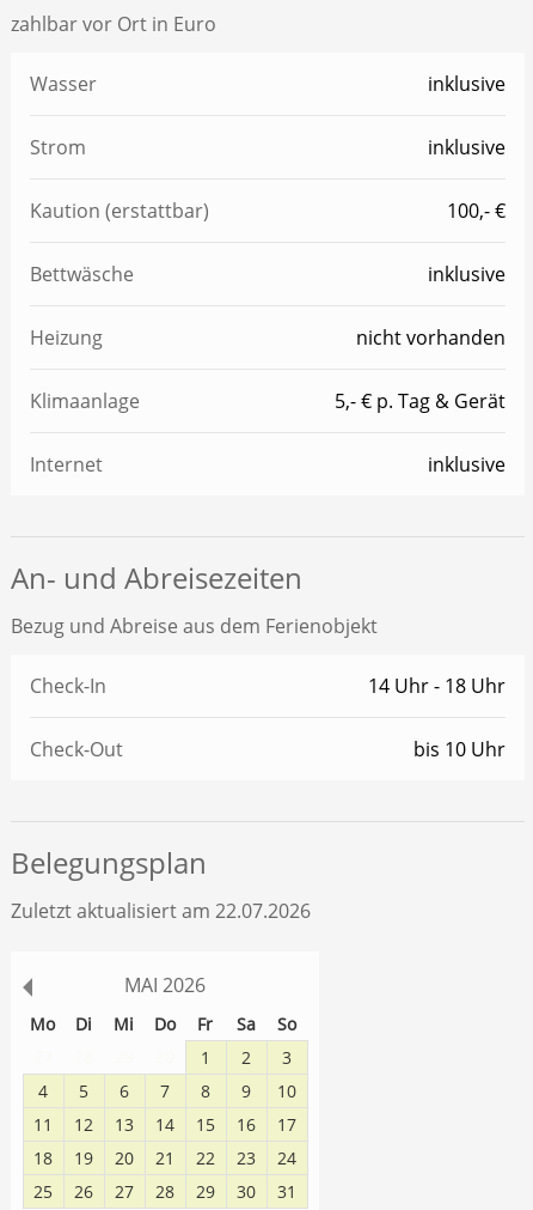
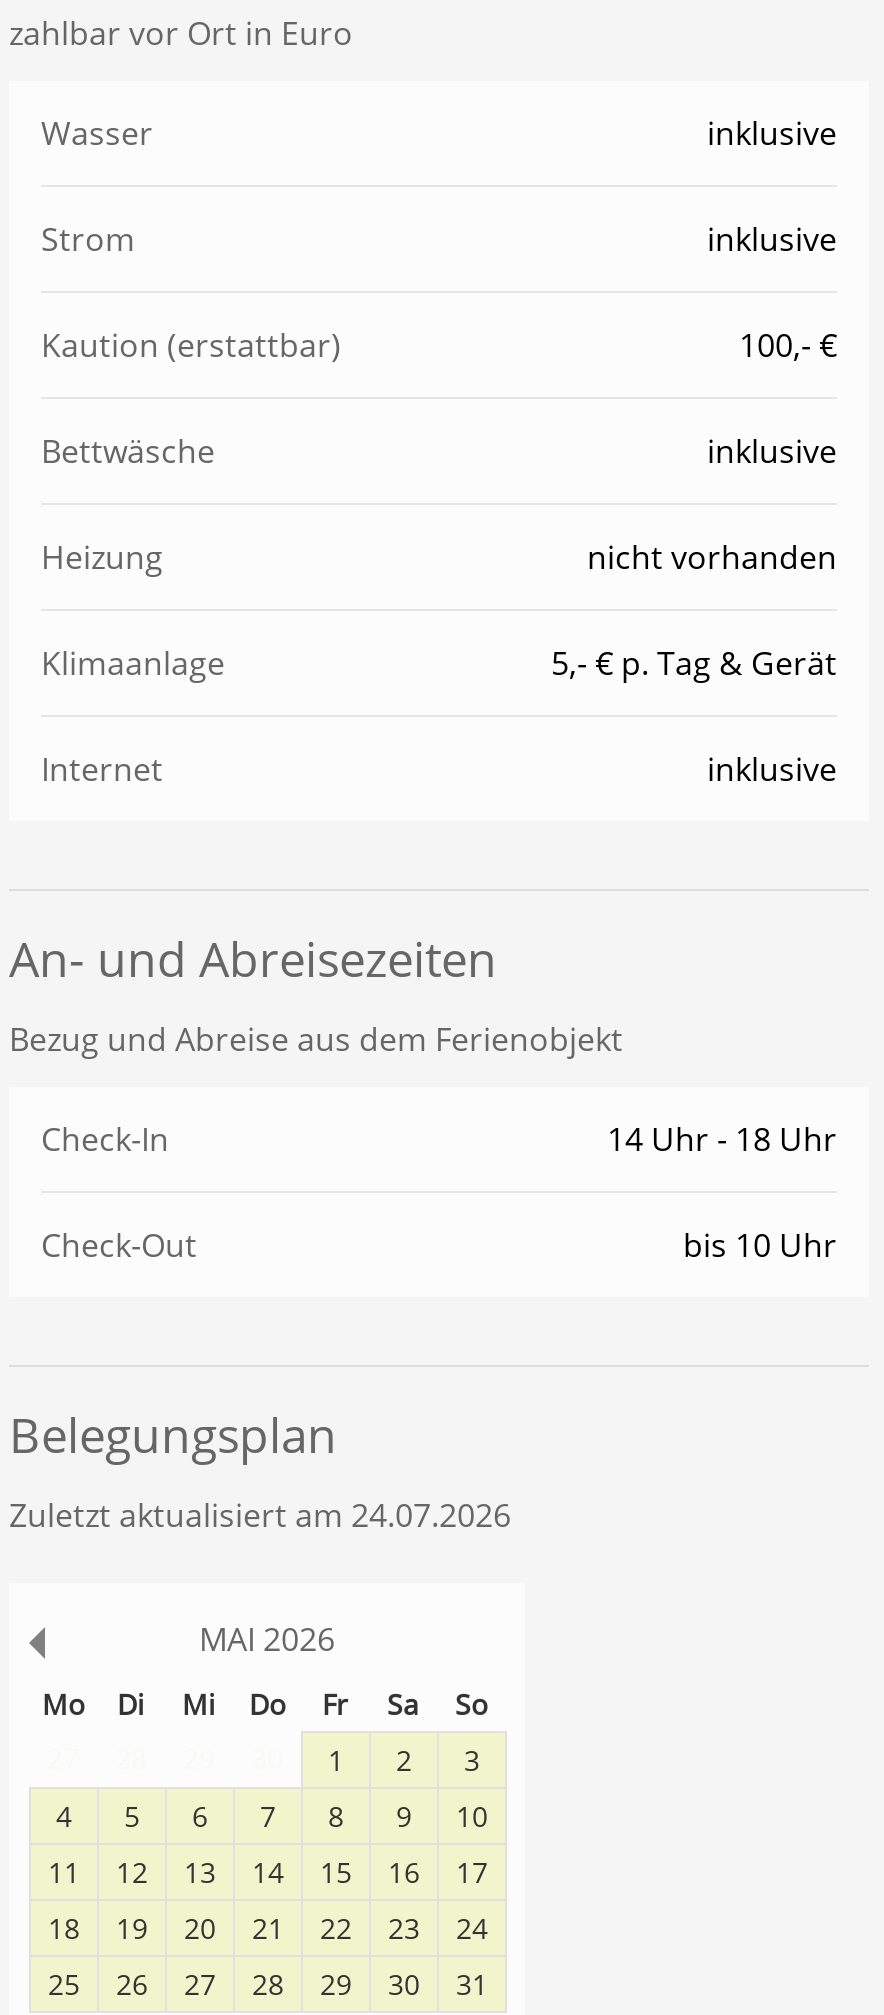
- Zuletzt aktualisiert am 22.07.2026
+ Zuletzt aktualisiert am 24.07.2026
